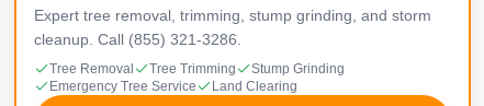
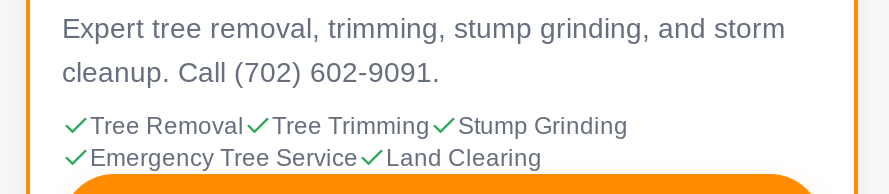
- cleanup. Call (855) 321-3286.
+ cleanup. Call (702) 602-9091.
